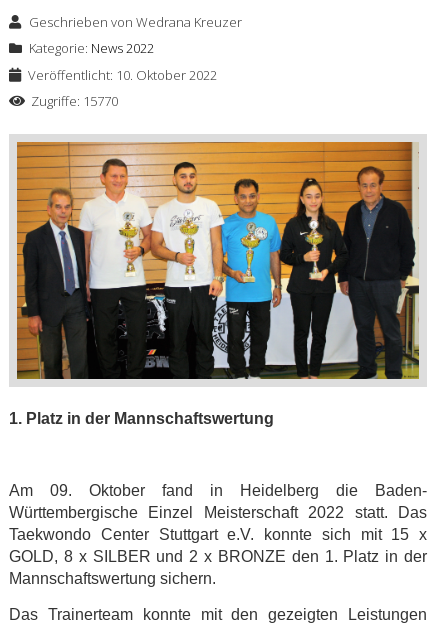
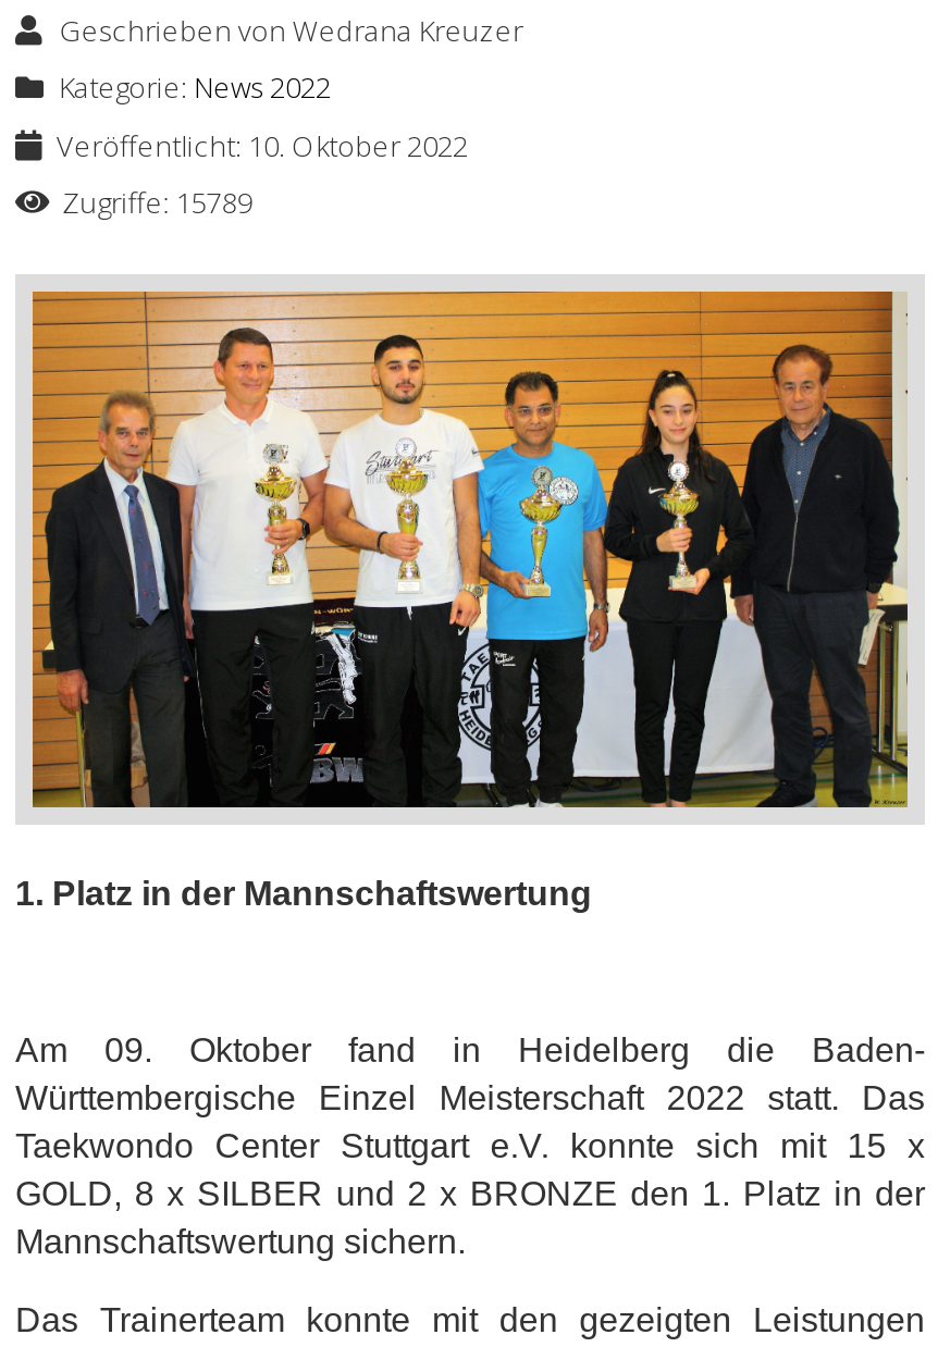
- Zugriffe: 15770
+ Zugriffe: 15789
